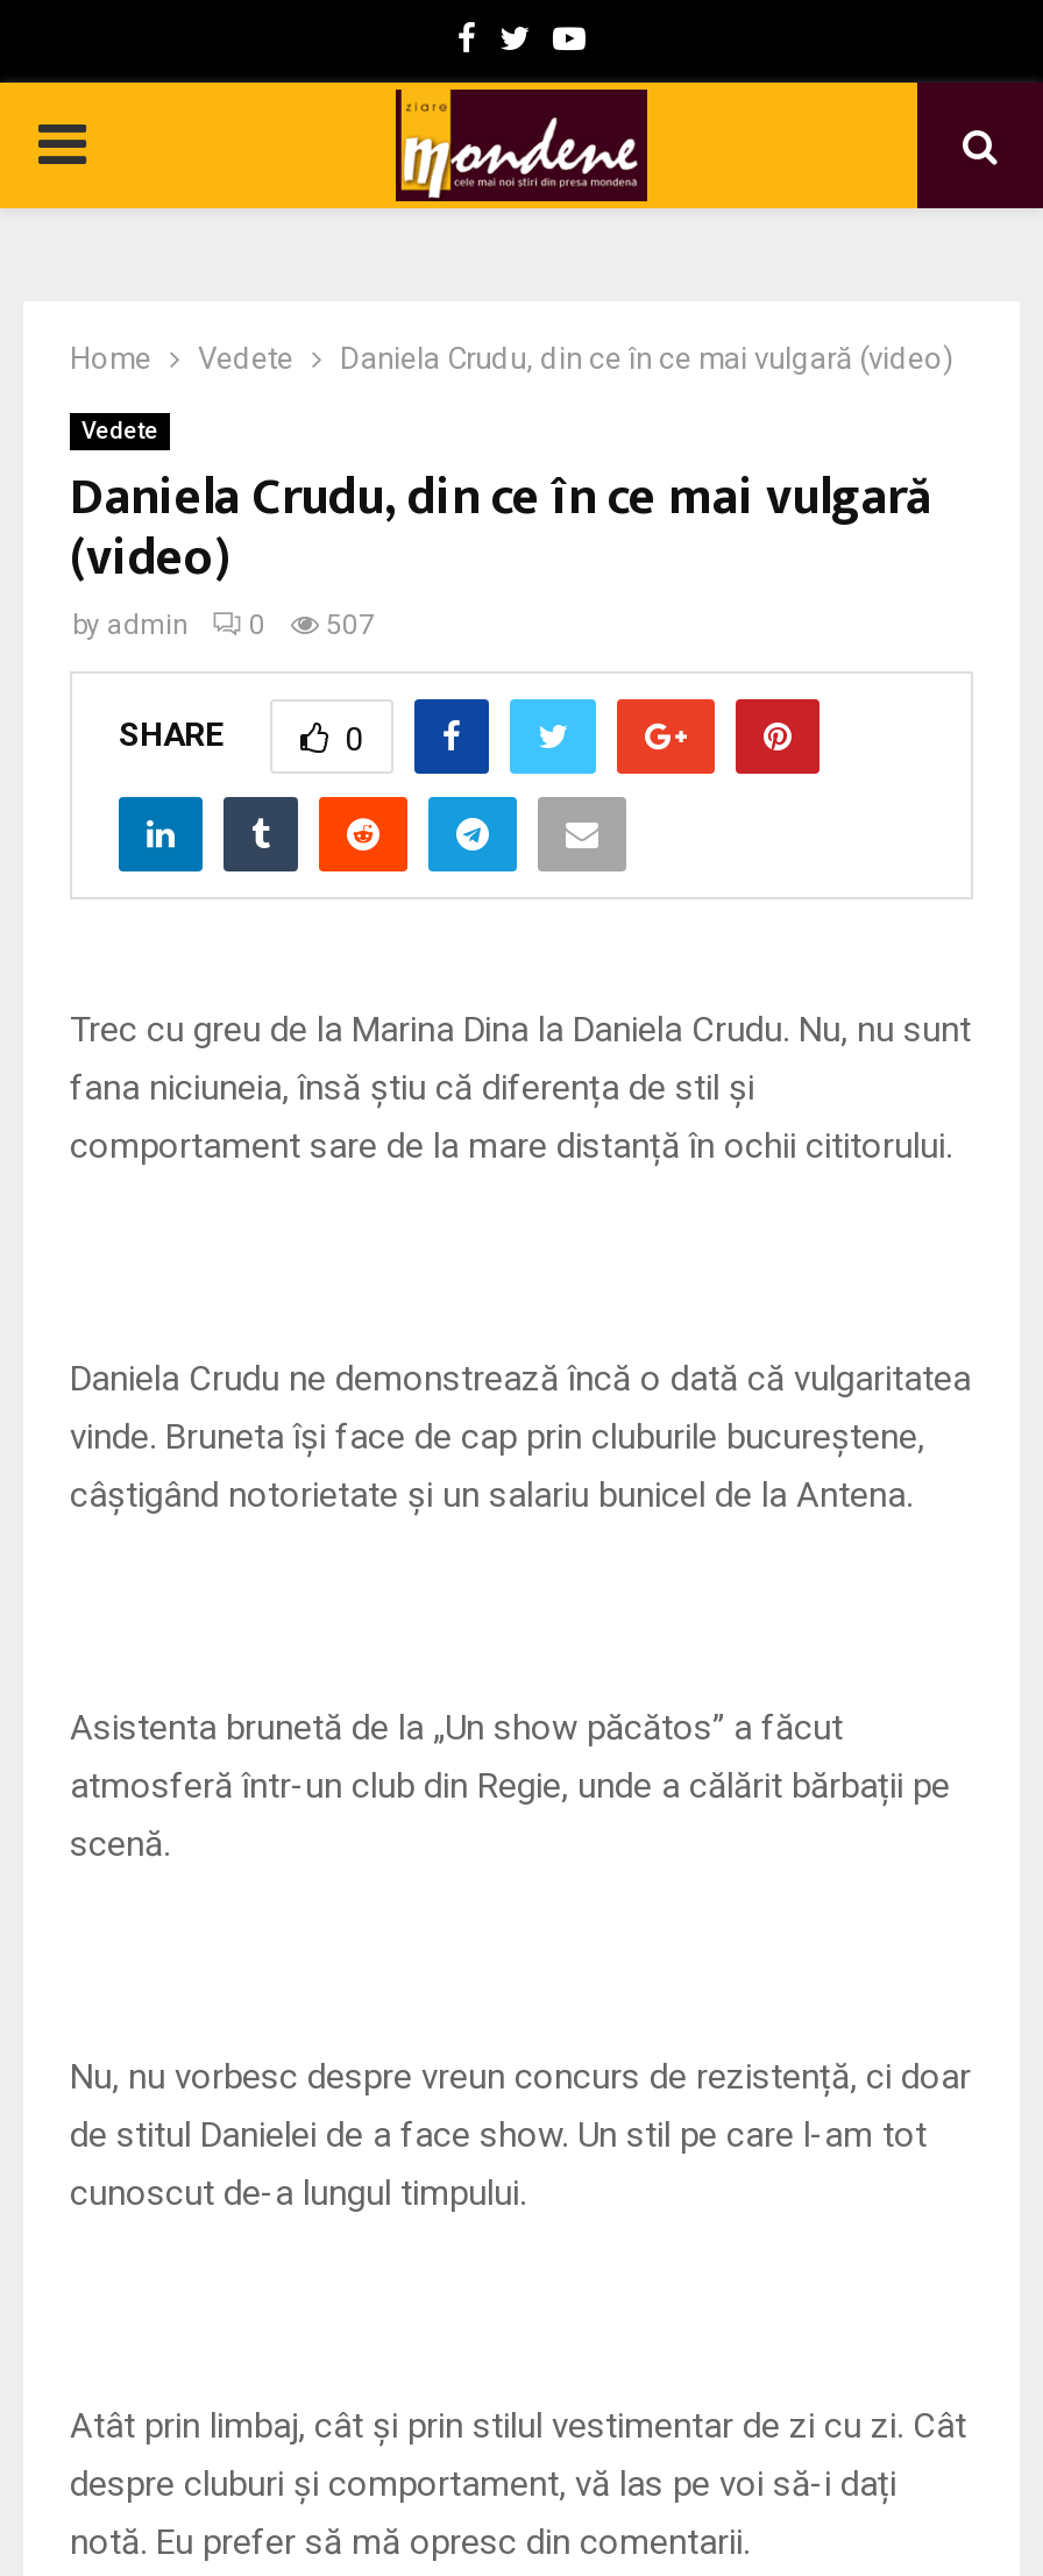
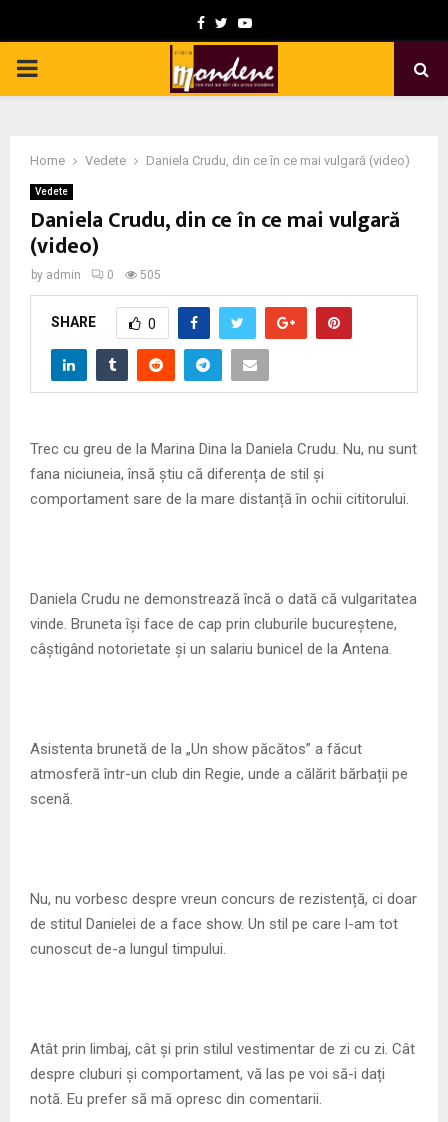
- 507
+ 505
